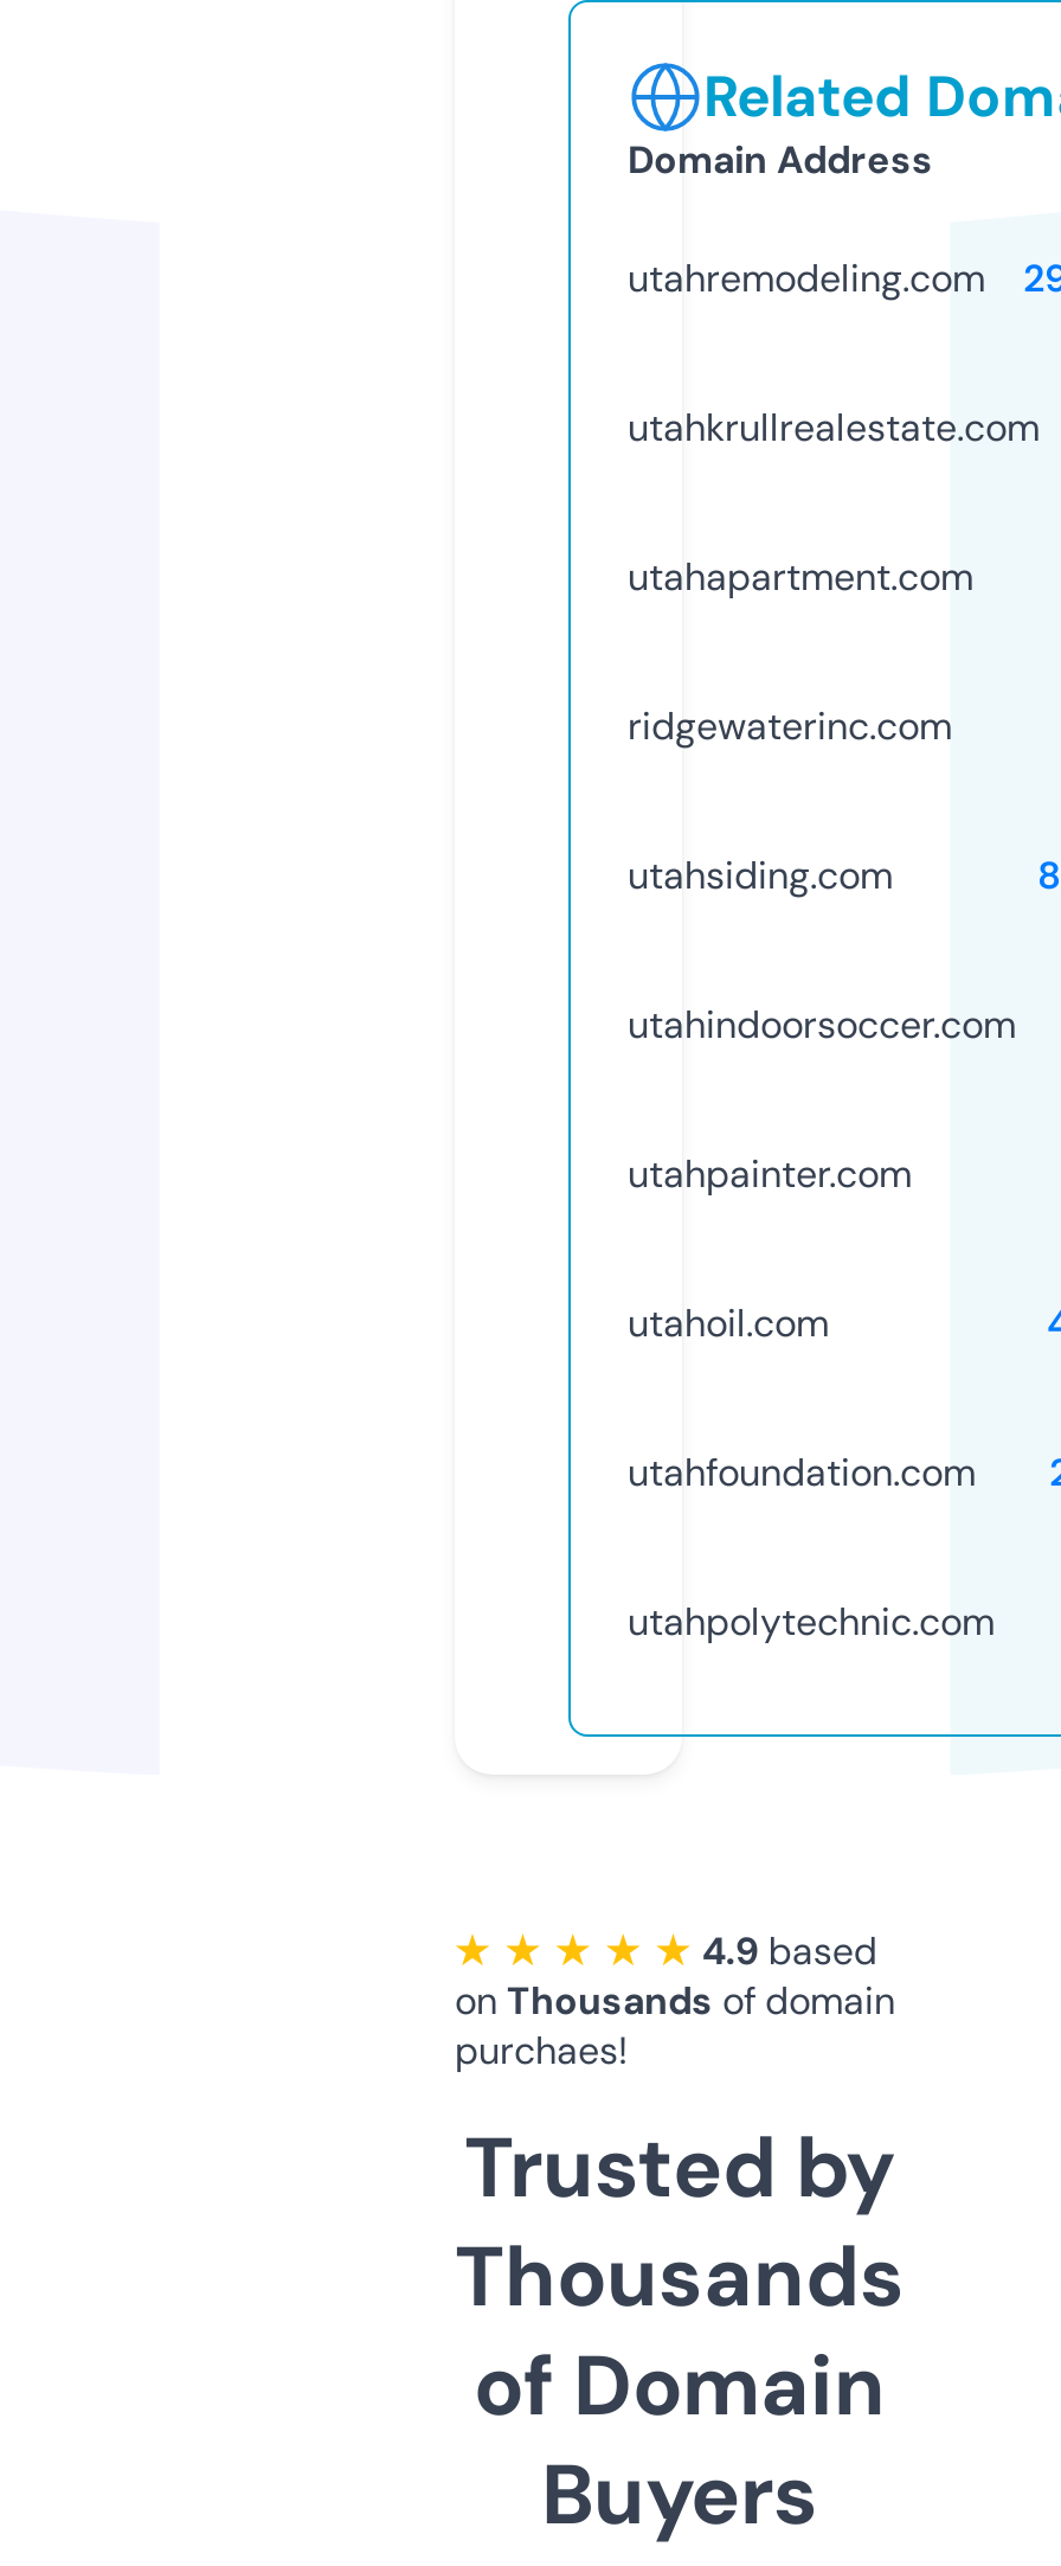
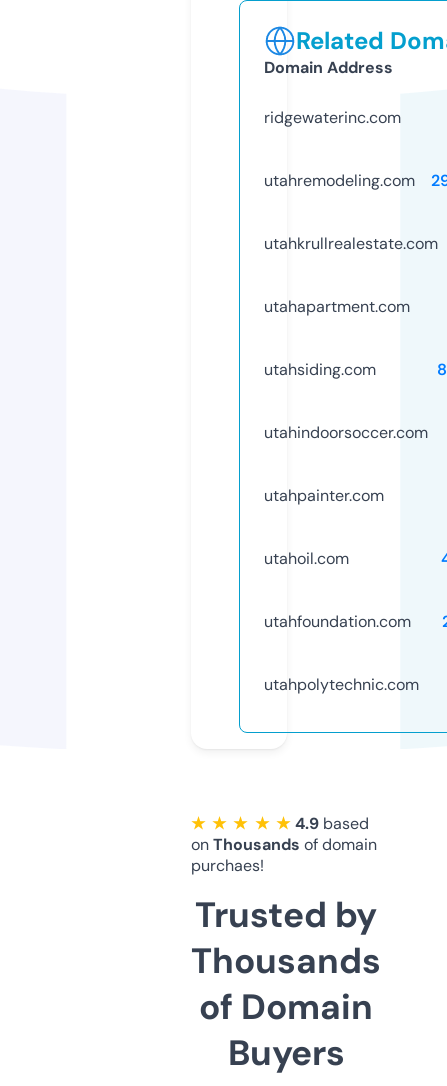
moved down: utahremodeling.com | utahkrullrealestate.com | utahapartment.com

moved up: ridgewaterinc.com
